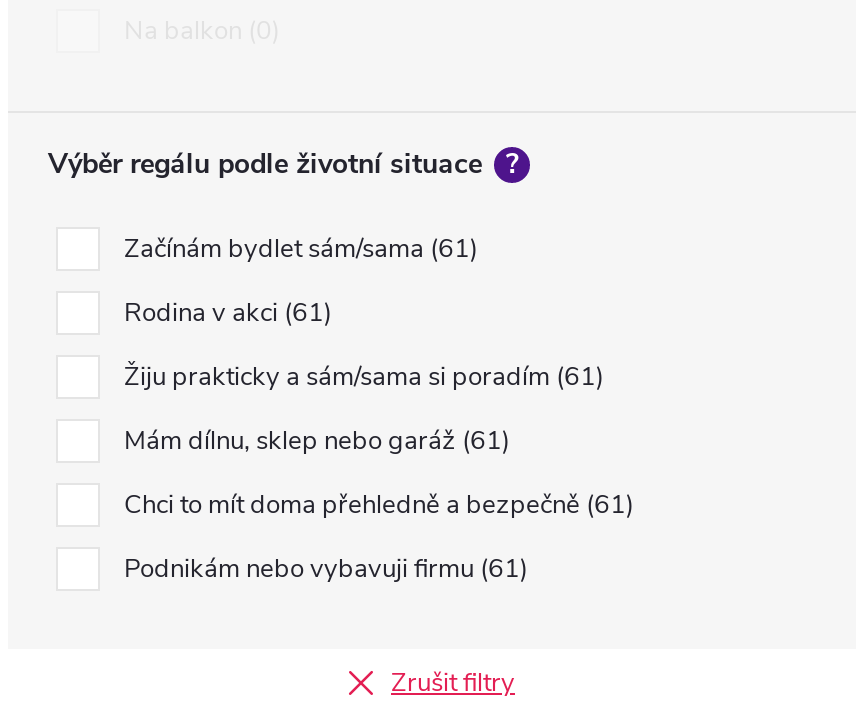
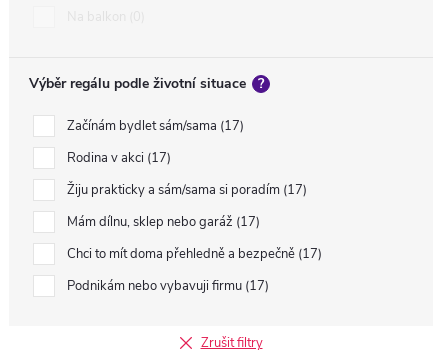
- Začínám bydlet sám/sama 61
+ Začínám bydlet sám/sama 17

- Rodina v akci 61
+ Rodina v akci 17

- Žiju prakticky a sám/sama si poradím 61
+ Žiju prakticky a sám/sama si poradím 17

- Mám dílnu, sklep nebo garáž 61
+ Mám dílnu, sklep nebo garáž 17

- Chci to mít doma přehledně a bezpečně 61
+ Chci to mít doma přehledně a bezpečně 17

- Podnikám nebo vybavuji firmu 61
+ Podnikám nebo vybavuji firmu 17
